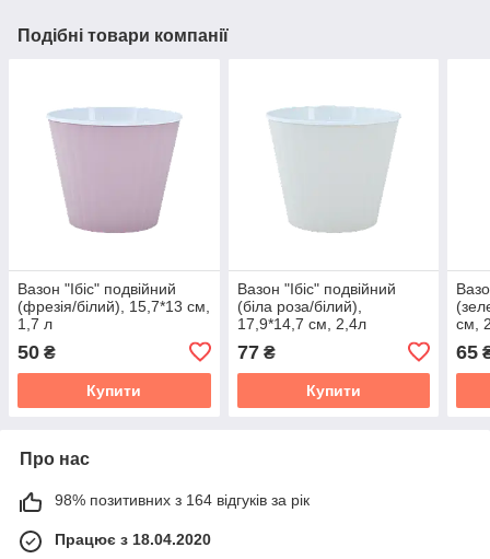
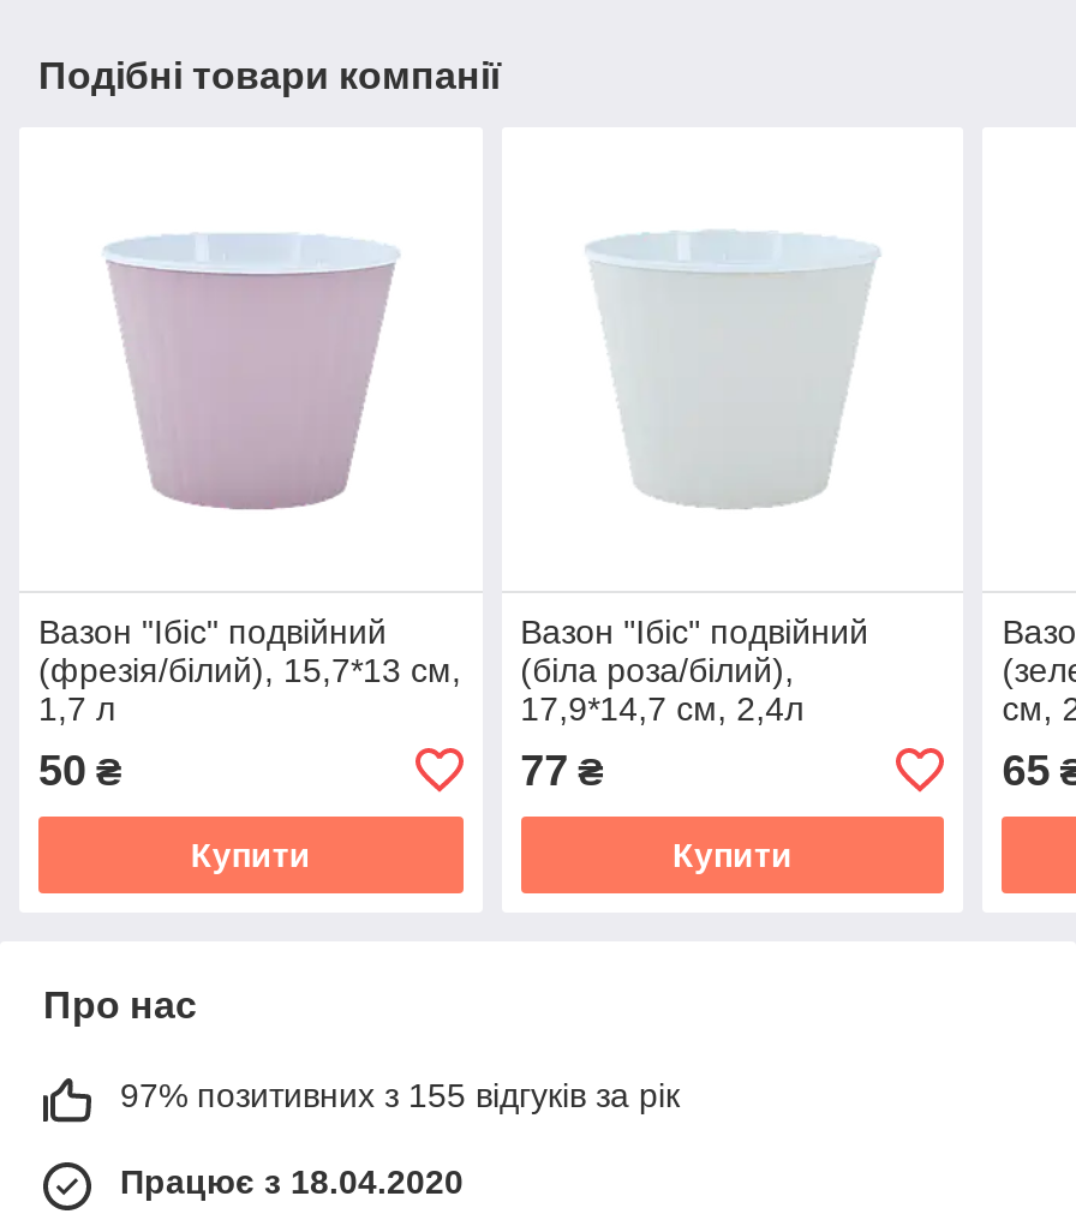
- 98% позитивних з 164 відгуків за рік
+ 97% позитивних з 155 відгуків за рік
